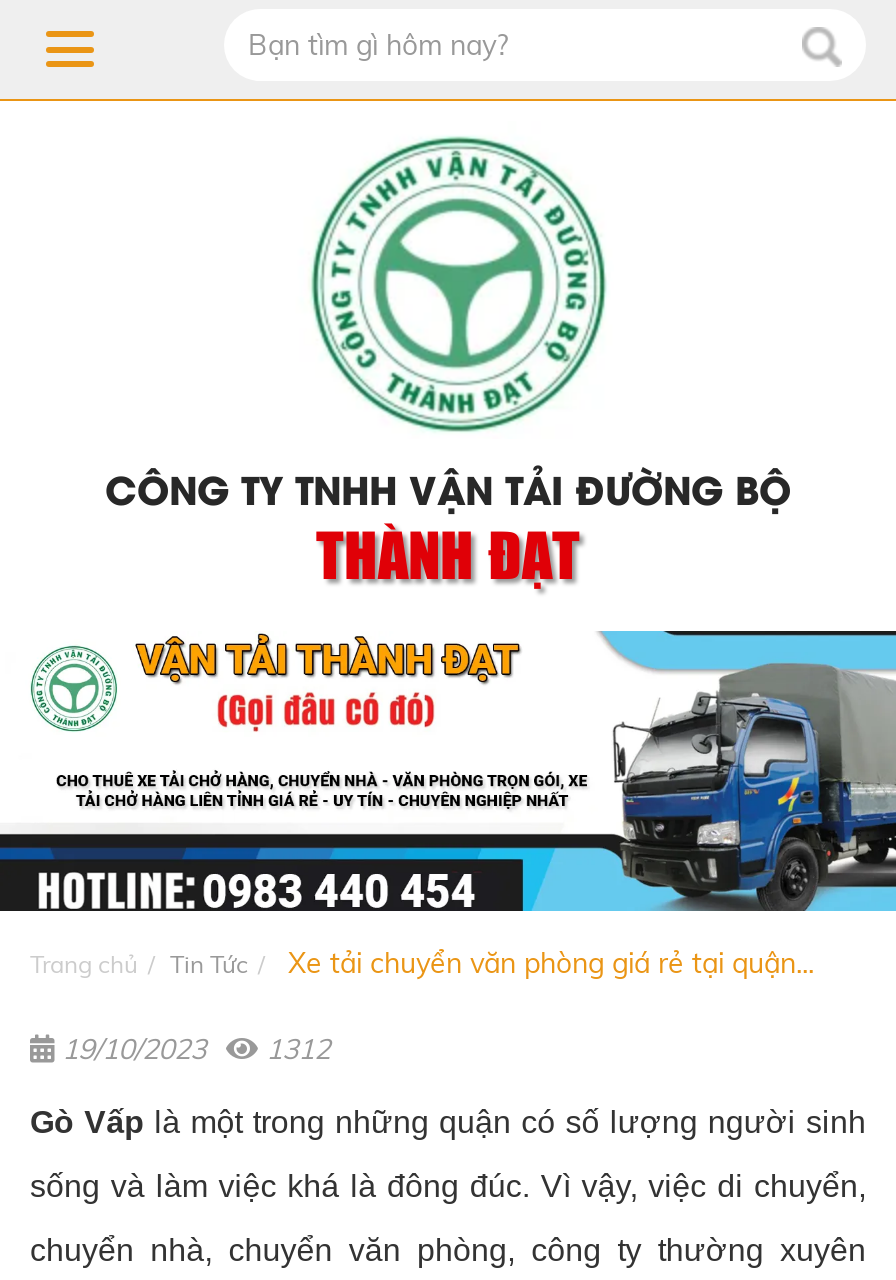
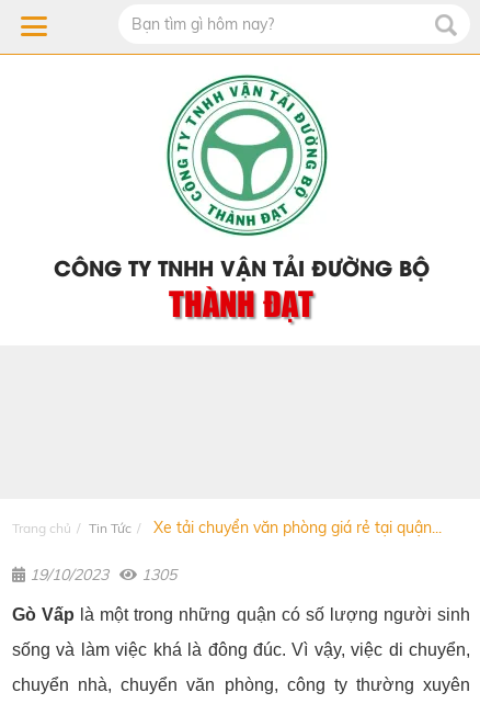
- [image]

- 19/10/2023 1312
+ 19/10/2023 1305
